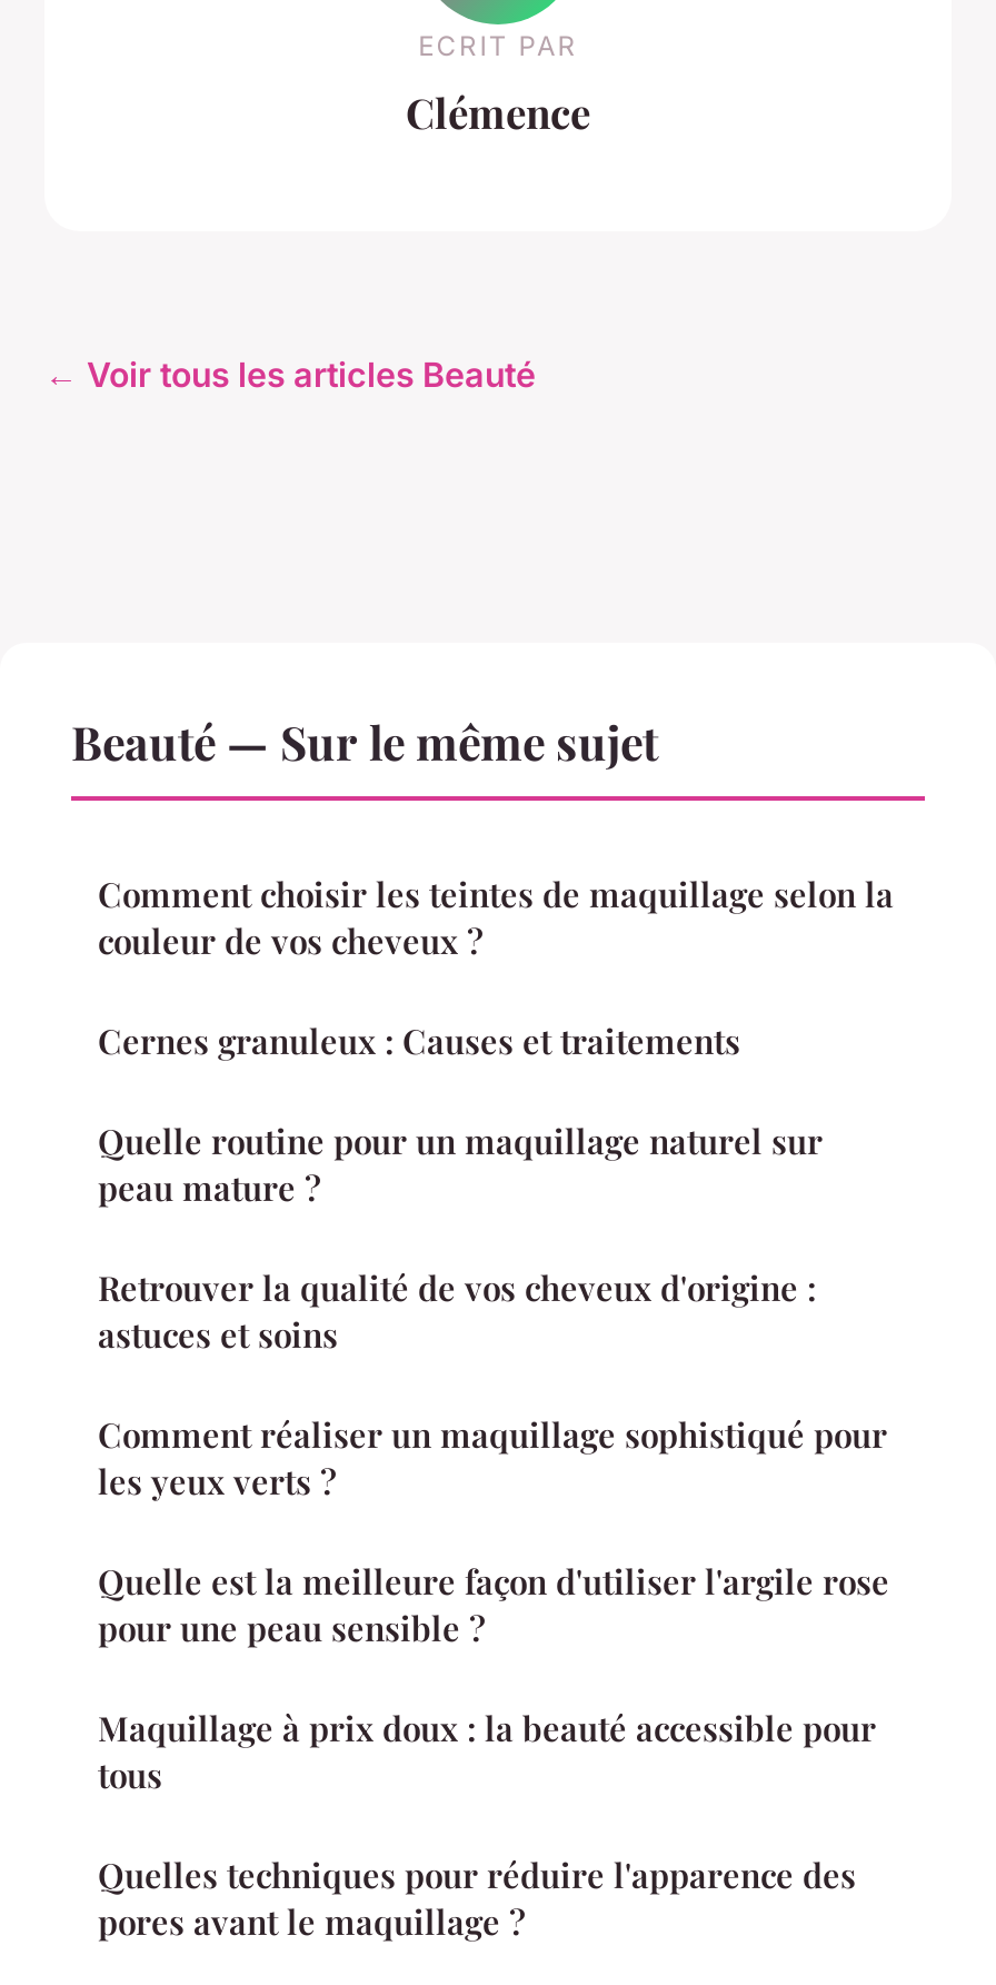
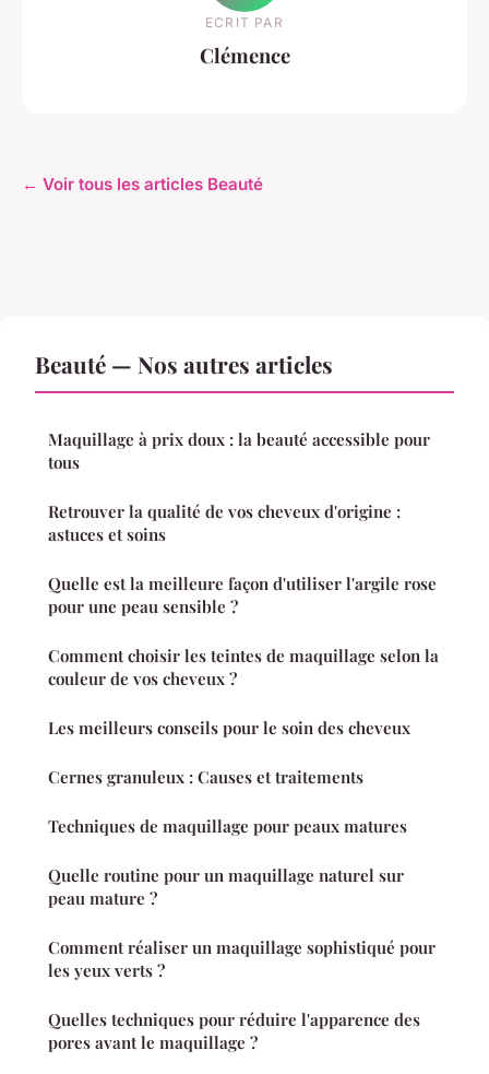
- Beauté — Sur le même sujet
+ Beauté — Nos autres articles

moved down: Retrouver la qualité de vos cheveux d'origine : | astuces et soins | Quelle est la meilleure façon d'utiliser l'argile rose | pour une peau sensible ? | Comment choisir les teintes de maquillage selon la | couleur de vos cheveux ?

moved down: Cernes granuleux : Causes et traitements

moved down: Quelle routine pour un maquillage naturel sur | peau mature ? | Comment réaliser un maquillage sophistiqué pour | les yeux verts ?

moved up: Maquillage à prix doux : la beauté accessible pour | tous

+ Les meilleurs conseils pour le soin des cheveux
+ Techniques de maquillage pour peaux matures
